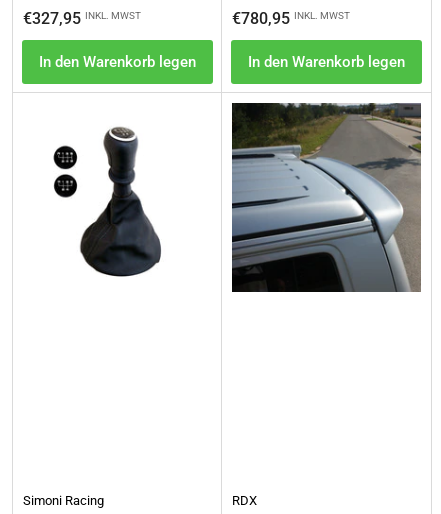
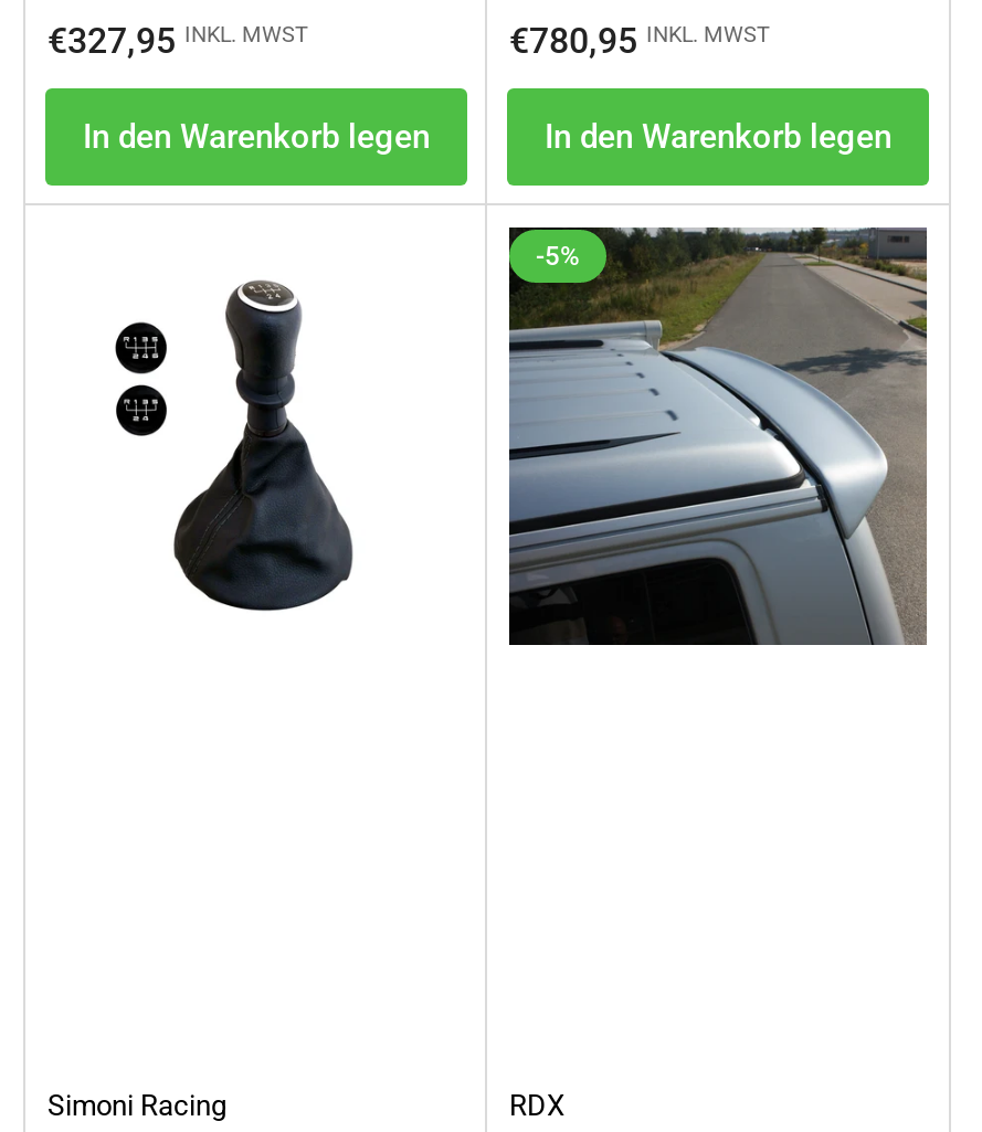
+ -5%
